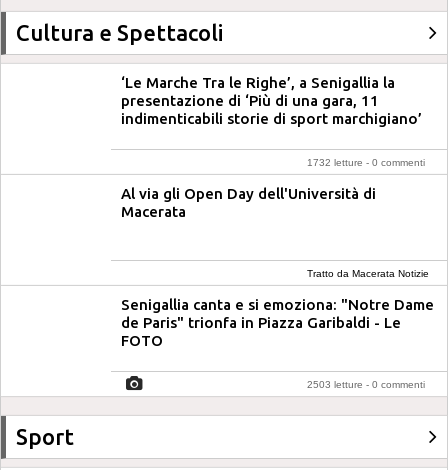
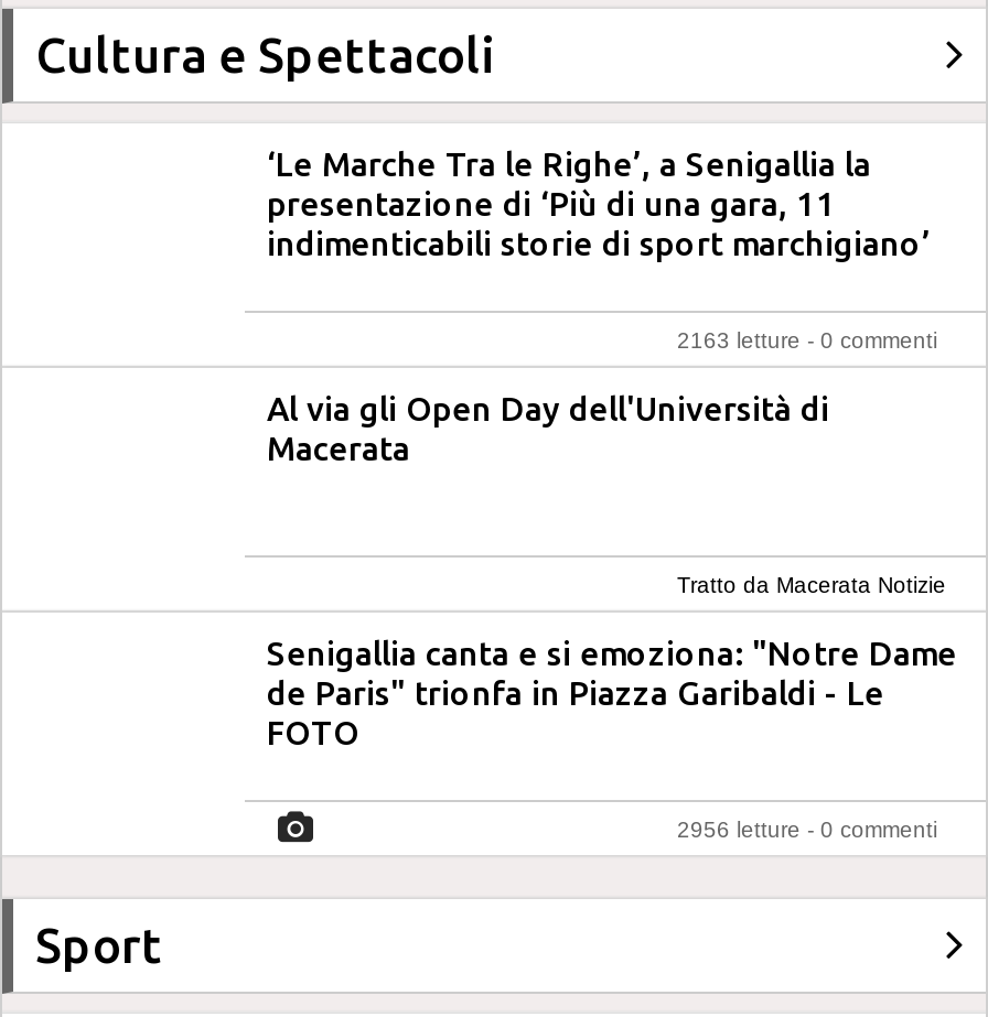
- 1732 letture - 0 commenti
+ 2163 letture - 0 commenti

- 2503 letture - 0 commenti
+ 2956 letture - 0 commenti
